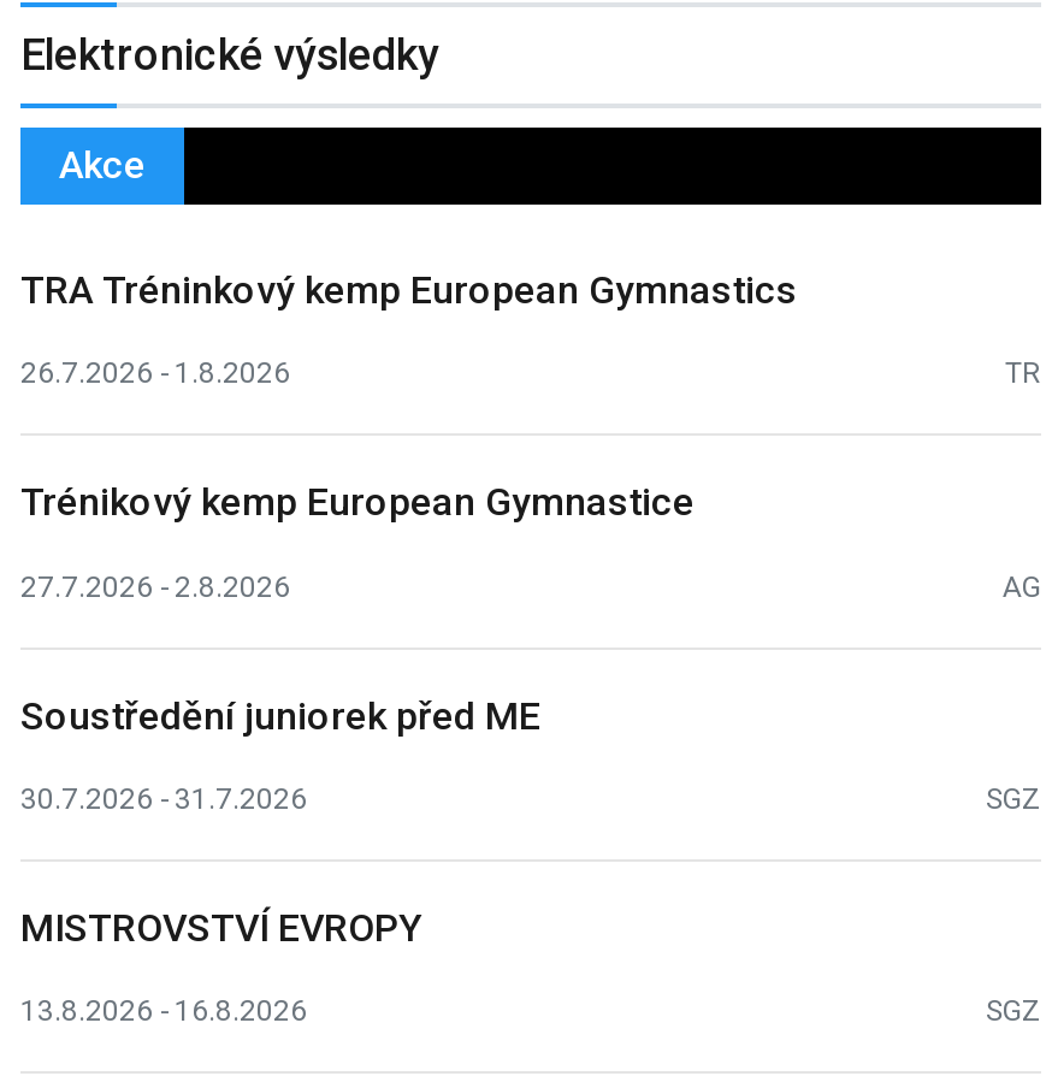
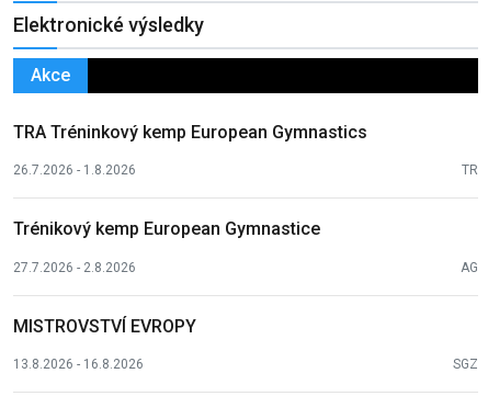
- Soustředění juniorek před ME
- 30.7.2026 - 31.7.2026
- SGZ
